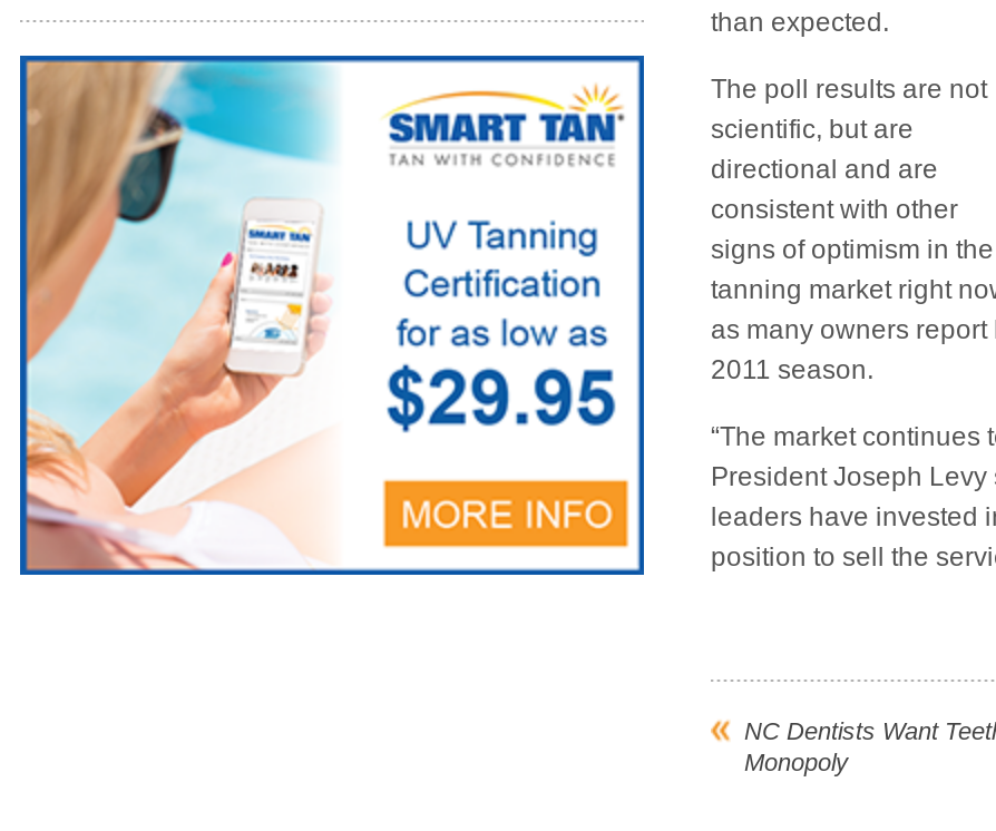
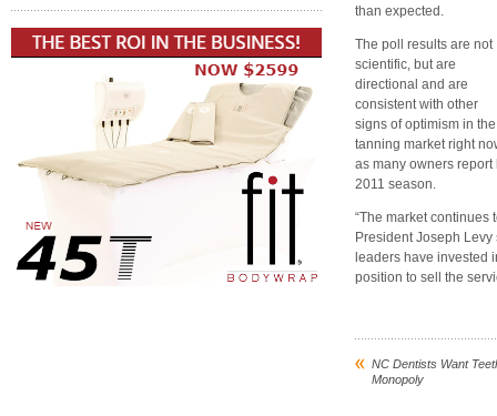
- [image]
+ [image]
